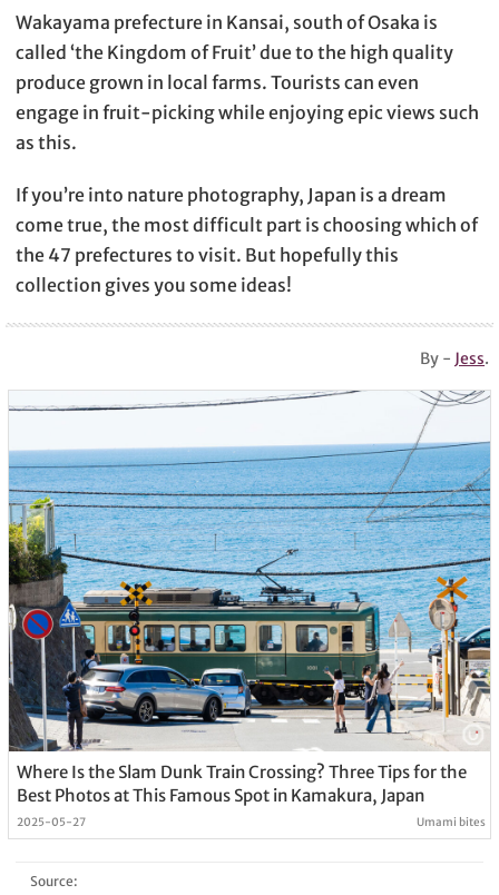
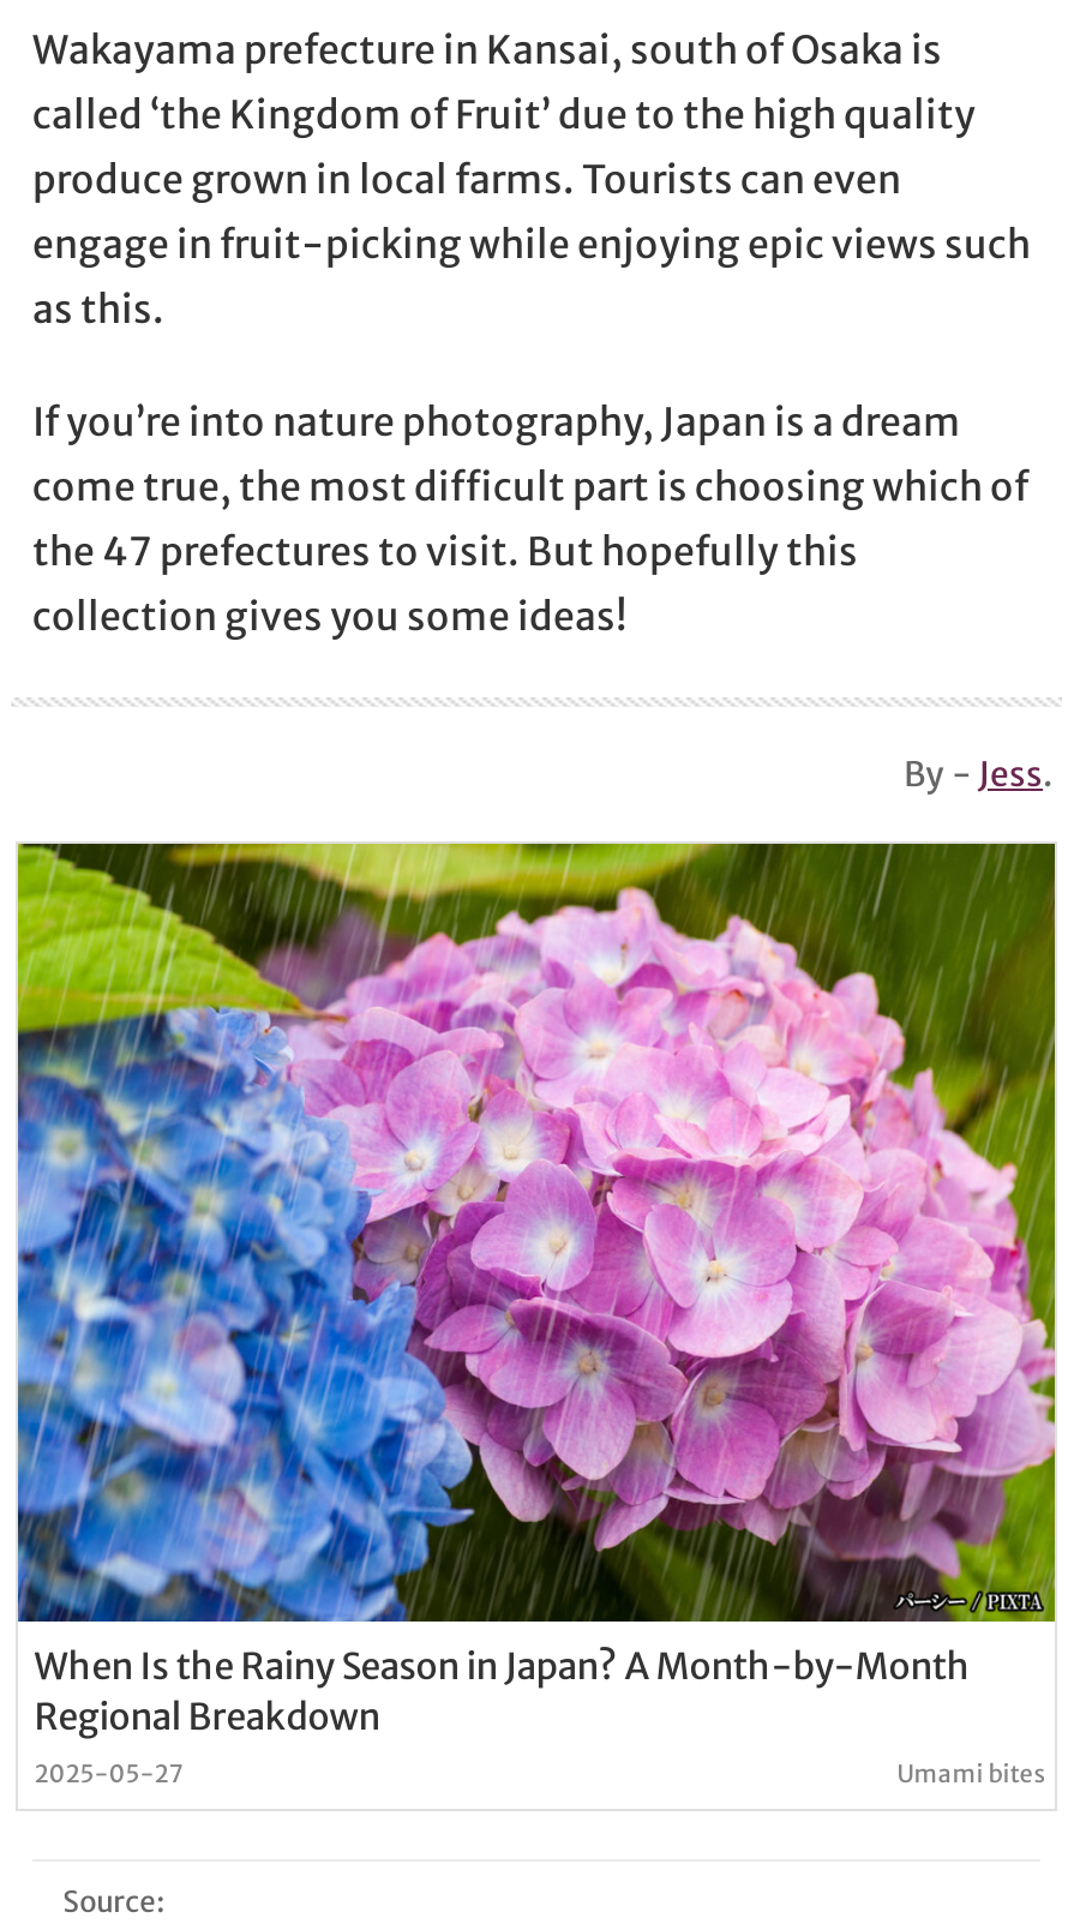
- [image]
- Where Is the Slam Dunk Train Crossing? Three Tips for the
- Best Photos at This Famous Spot in Kamakura, Japan
+ [image]
+ When Is the Rainy Season in Japan? A Month-by-Month
+ Regional Breakdown
